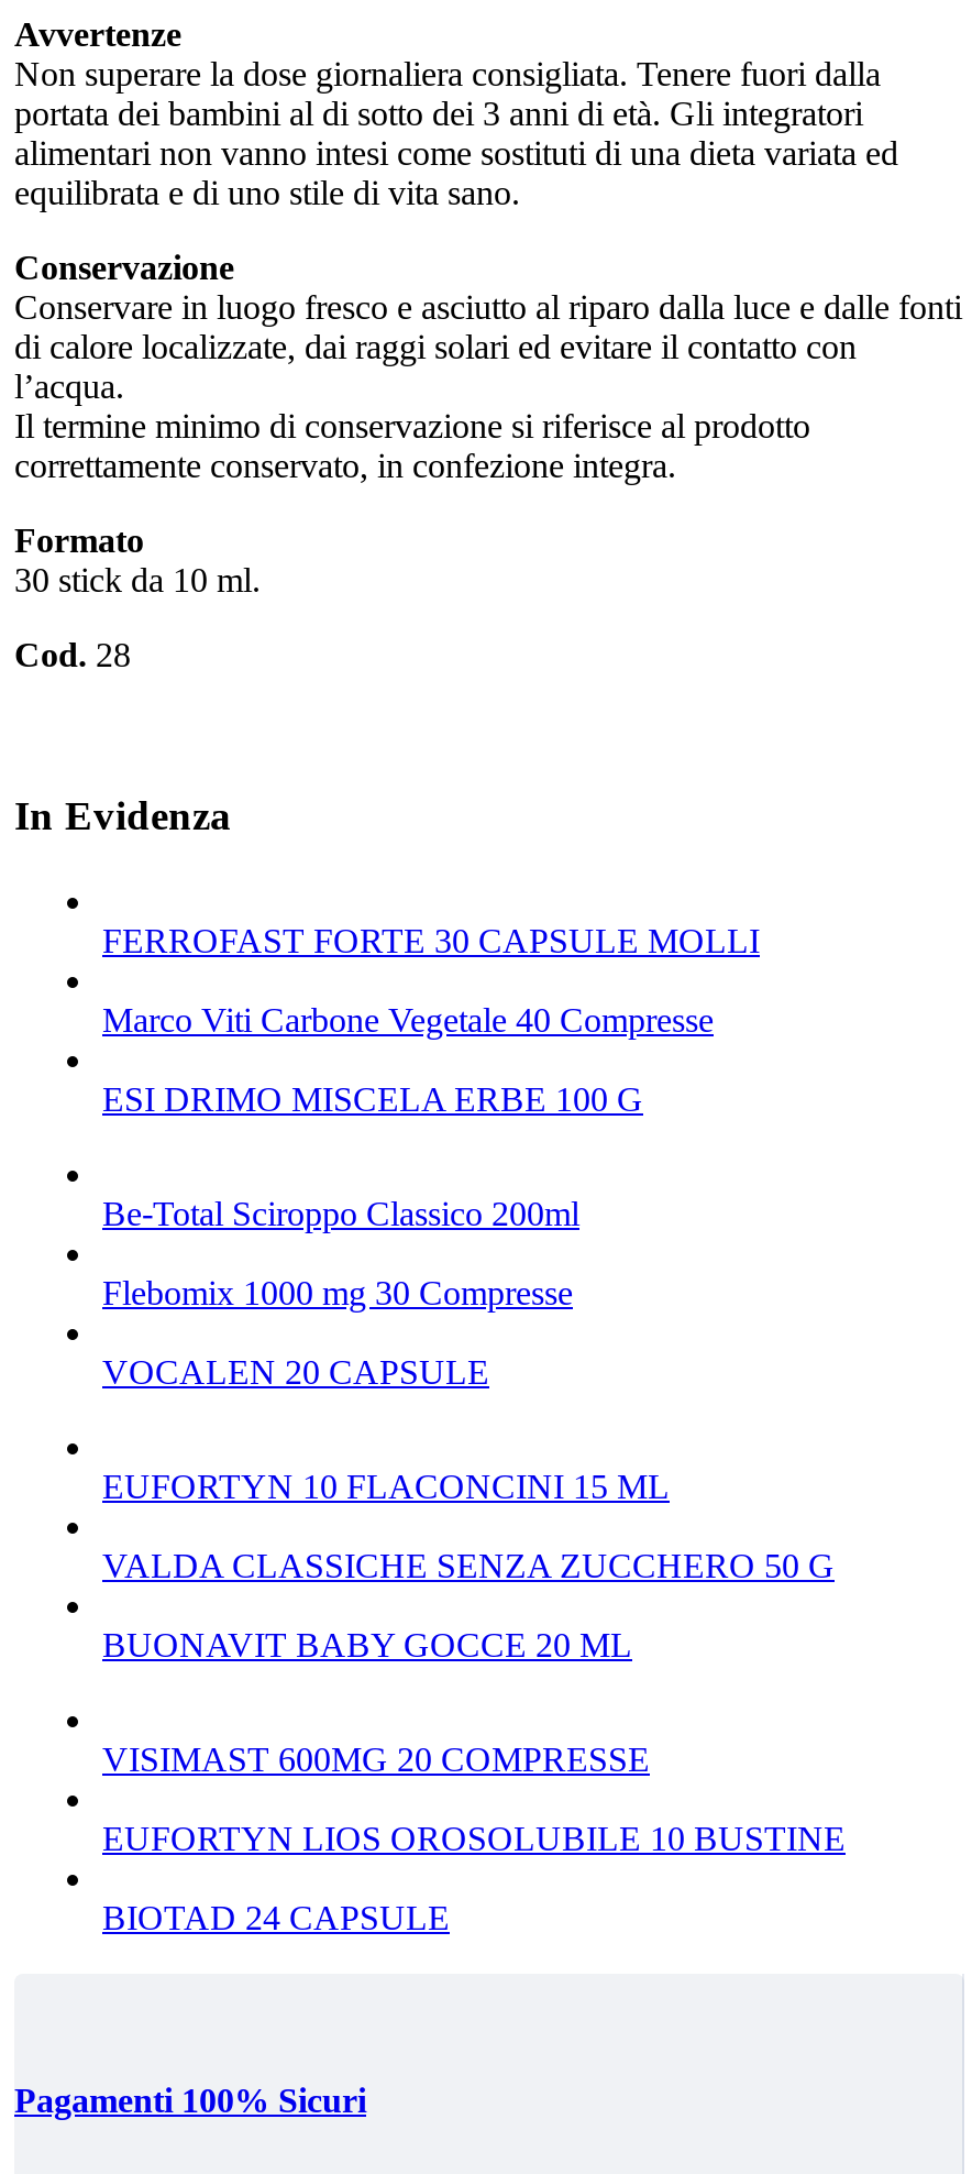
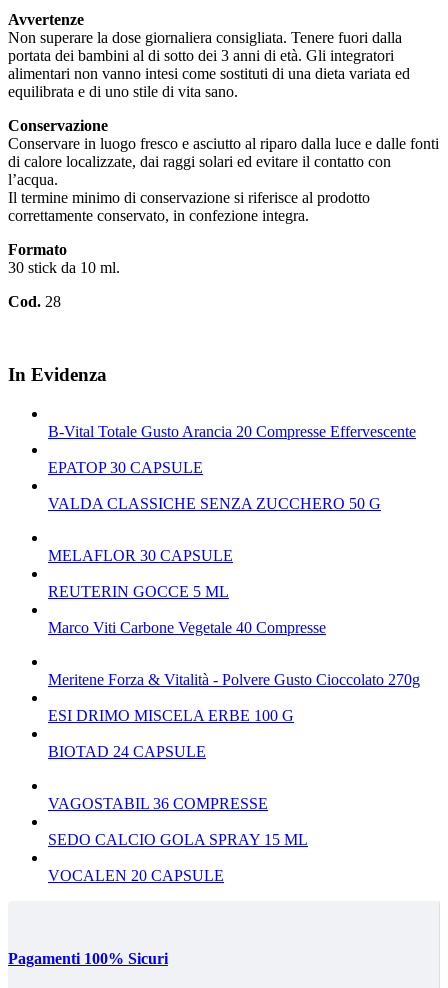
- FERROFAST FORTE 30 CAPSULE MOLLI
- Be-Total Sciroppo Classico 200ml
- Flebomix 1000 mg 30 Compresse
- EUFORTYN 10 FLACONCINI 15 ML
+ B-Vital Totale Gusto Arancia 20 Compresse Effervescente
+ EPATOP 30 CAPSULE

moved down: Marco Viti Carbone Vegetale 40 Compresse

moved down: ESI DRIMO MISCELA ERBE 100 G

moved down: VOCALEN 20 CAPSULE

moved up: VALDA CLASSICHE SENZA ZUCCHERO 50 G

- BUONAVIT BABY GOCCE 20 ML
- VISIMAST 600MG 20 COMPRESSE
- EUFORTYN LIOS OROSOLUBILE 10 BUSTINE
+ MELAFLOR 30 CAPSULE
+ REUTERIN GOCCE 5 ML
+ Meritene Forza & Vitalità - Polvere Gusto Cioccolato 270g

moved up: BIOTAD 24 CAPSULE

+ VAGOSTABIL 36 COMPRESSE
+ SEDO CALCIO GOLA SPRAY 15 ML
